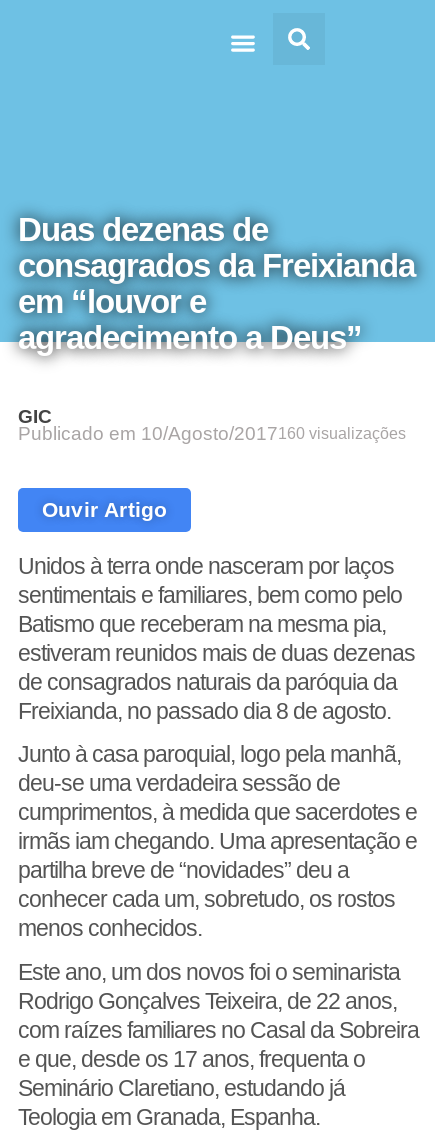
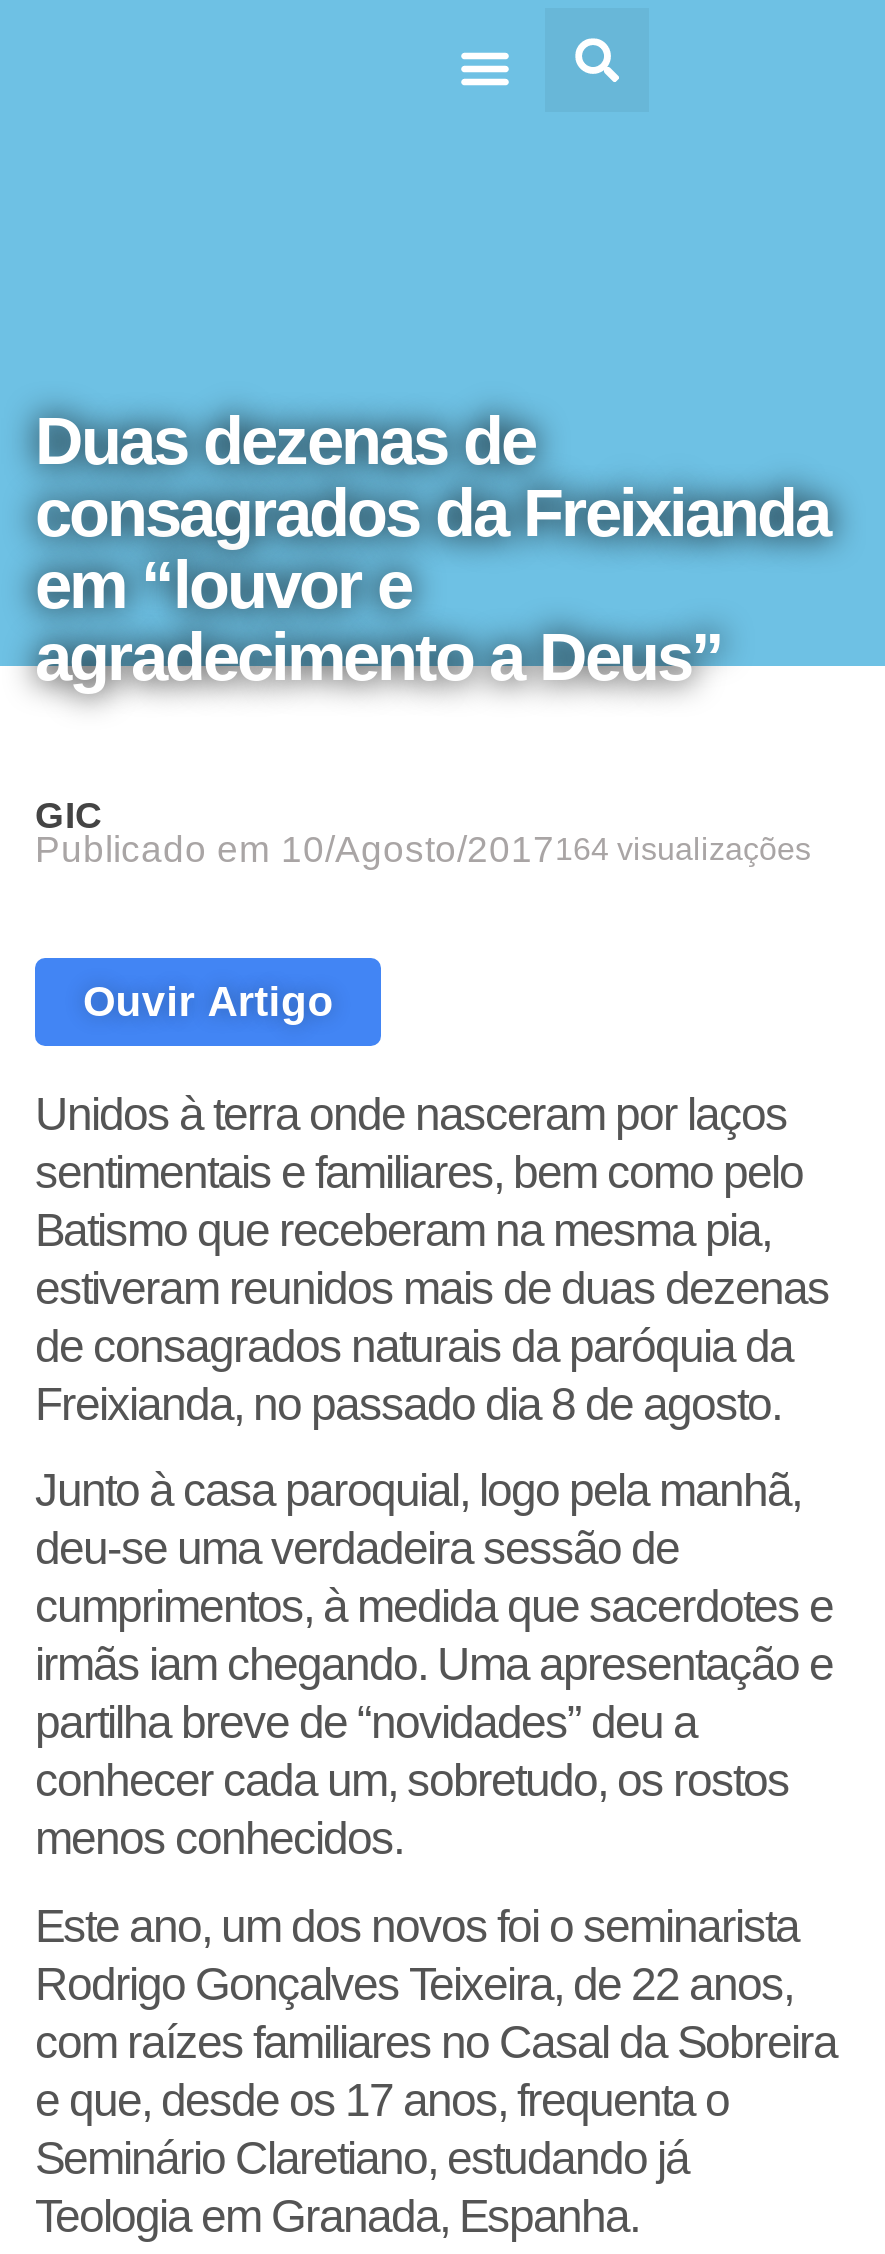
- Publicado em 10/Agosto/2017160 visualizações
+ Publicado em 10/Agosto/2017164 visualizações
